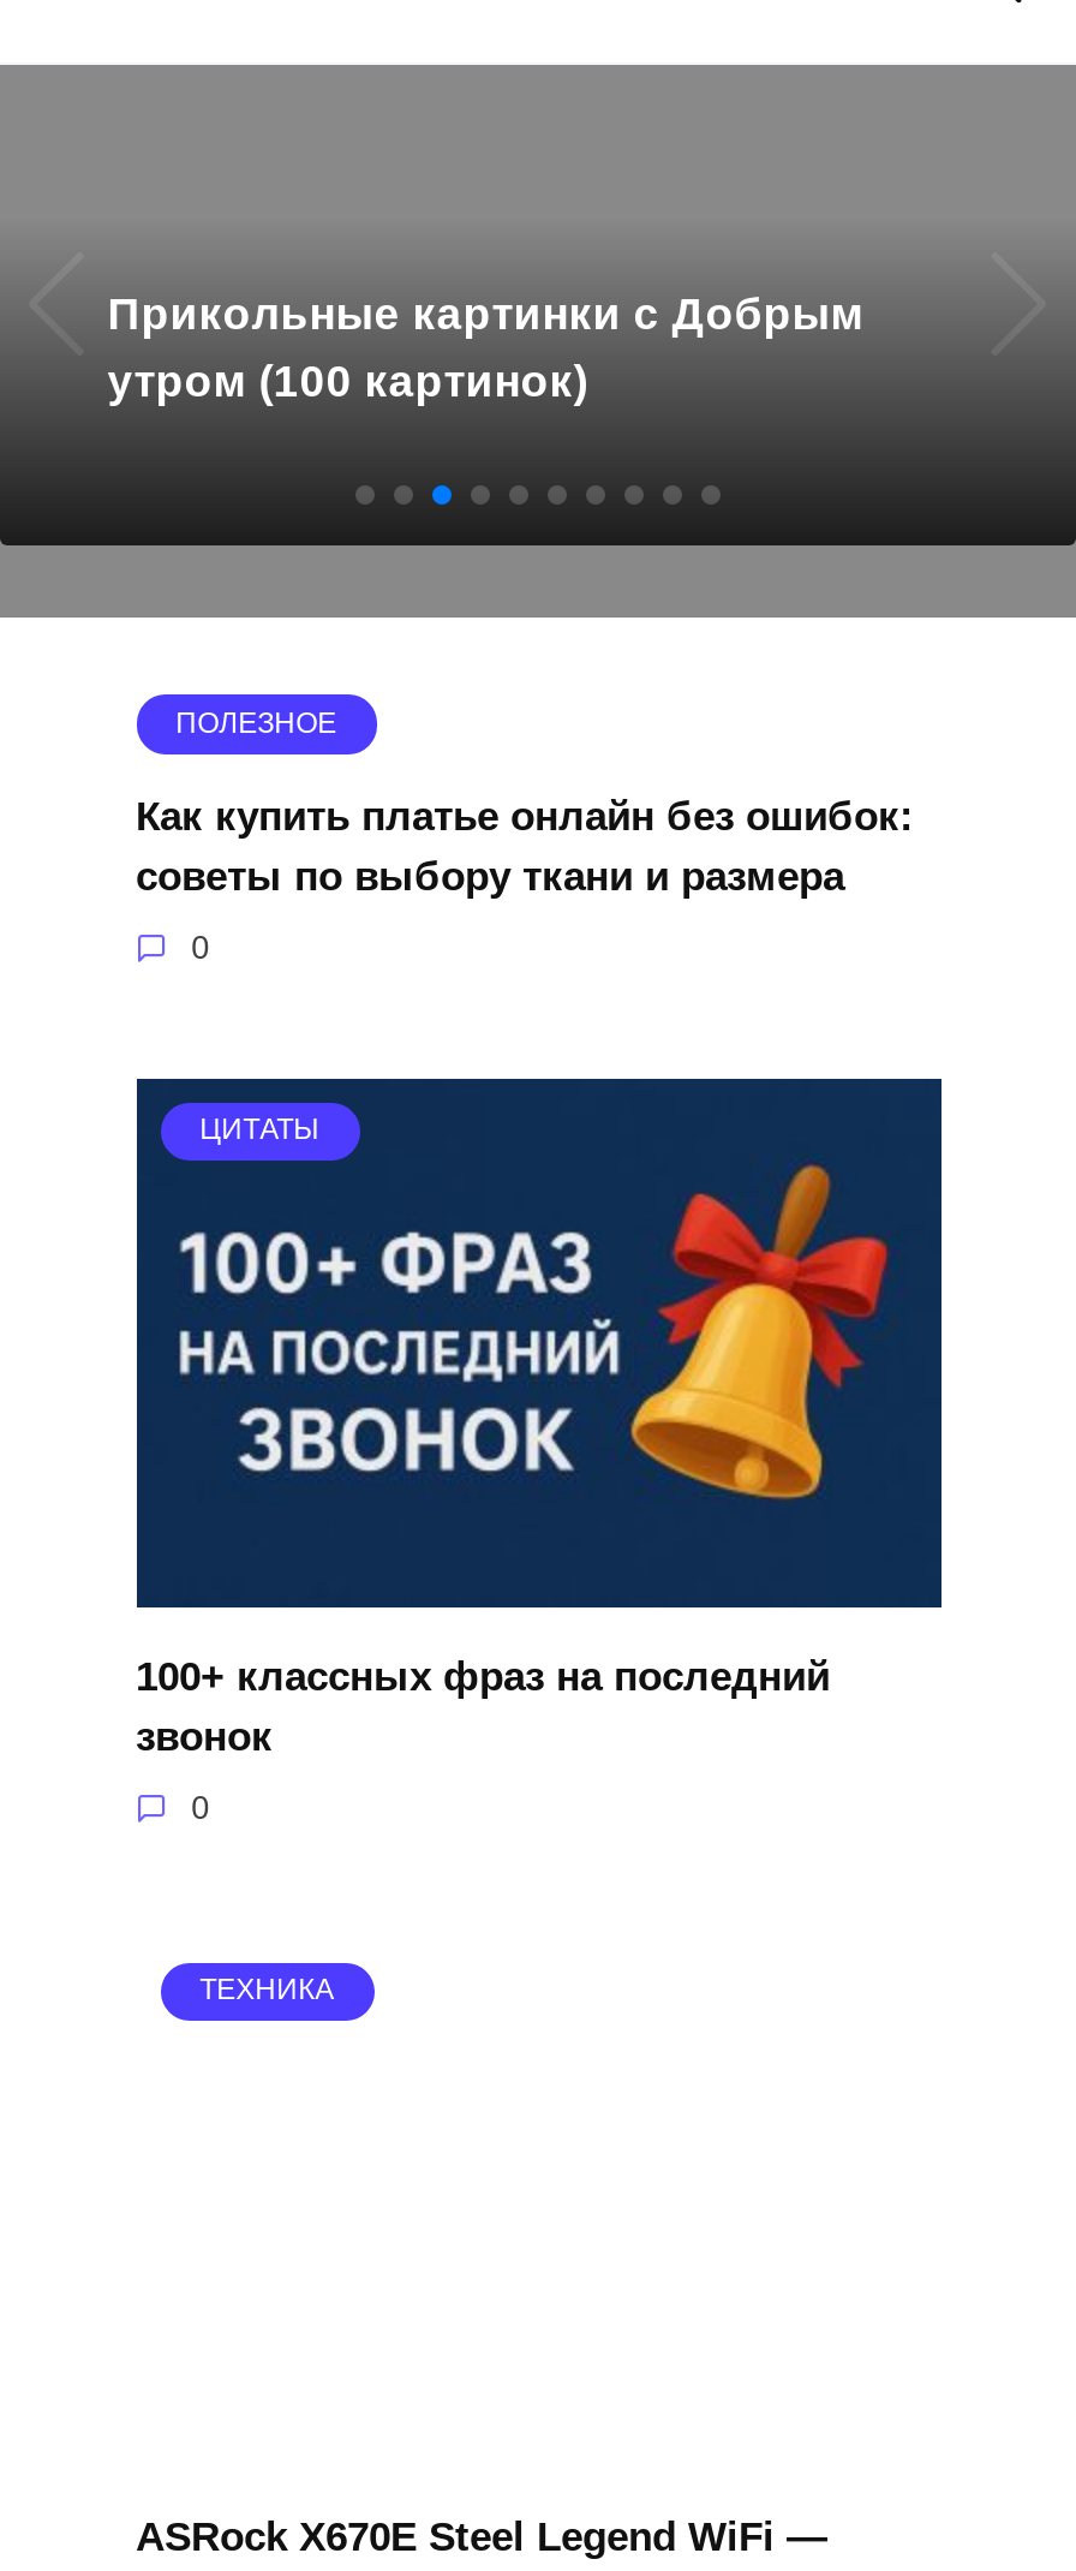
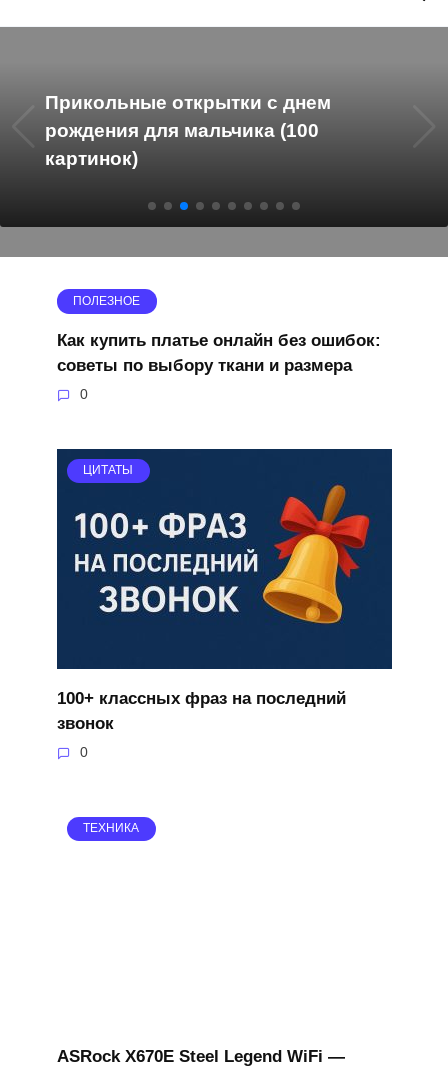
- Прикольные картинки с Добрым
- утром (100 картинок)
+ Прикольные открытки с днем
+ рождения для мальчика (100
+ картинок)
